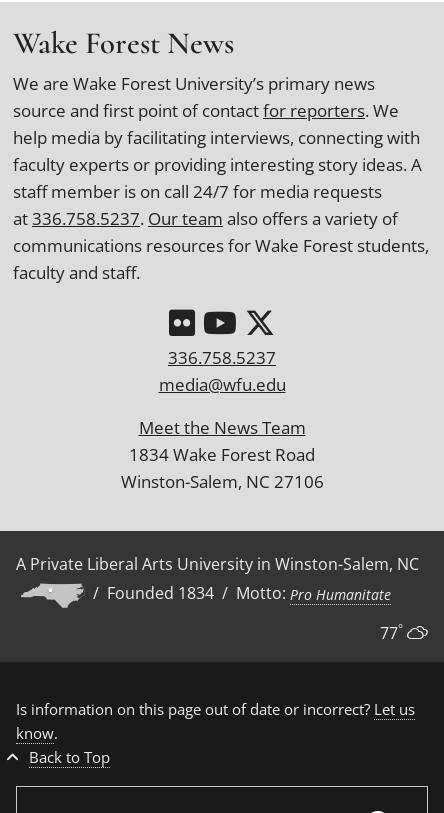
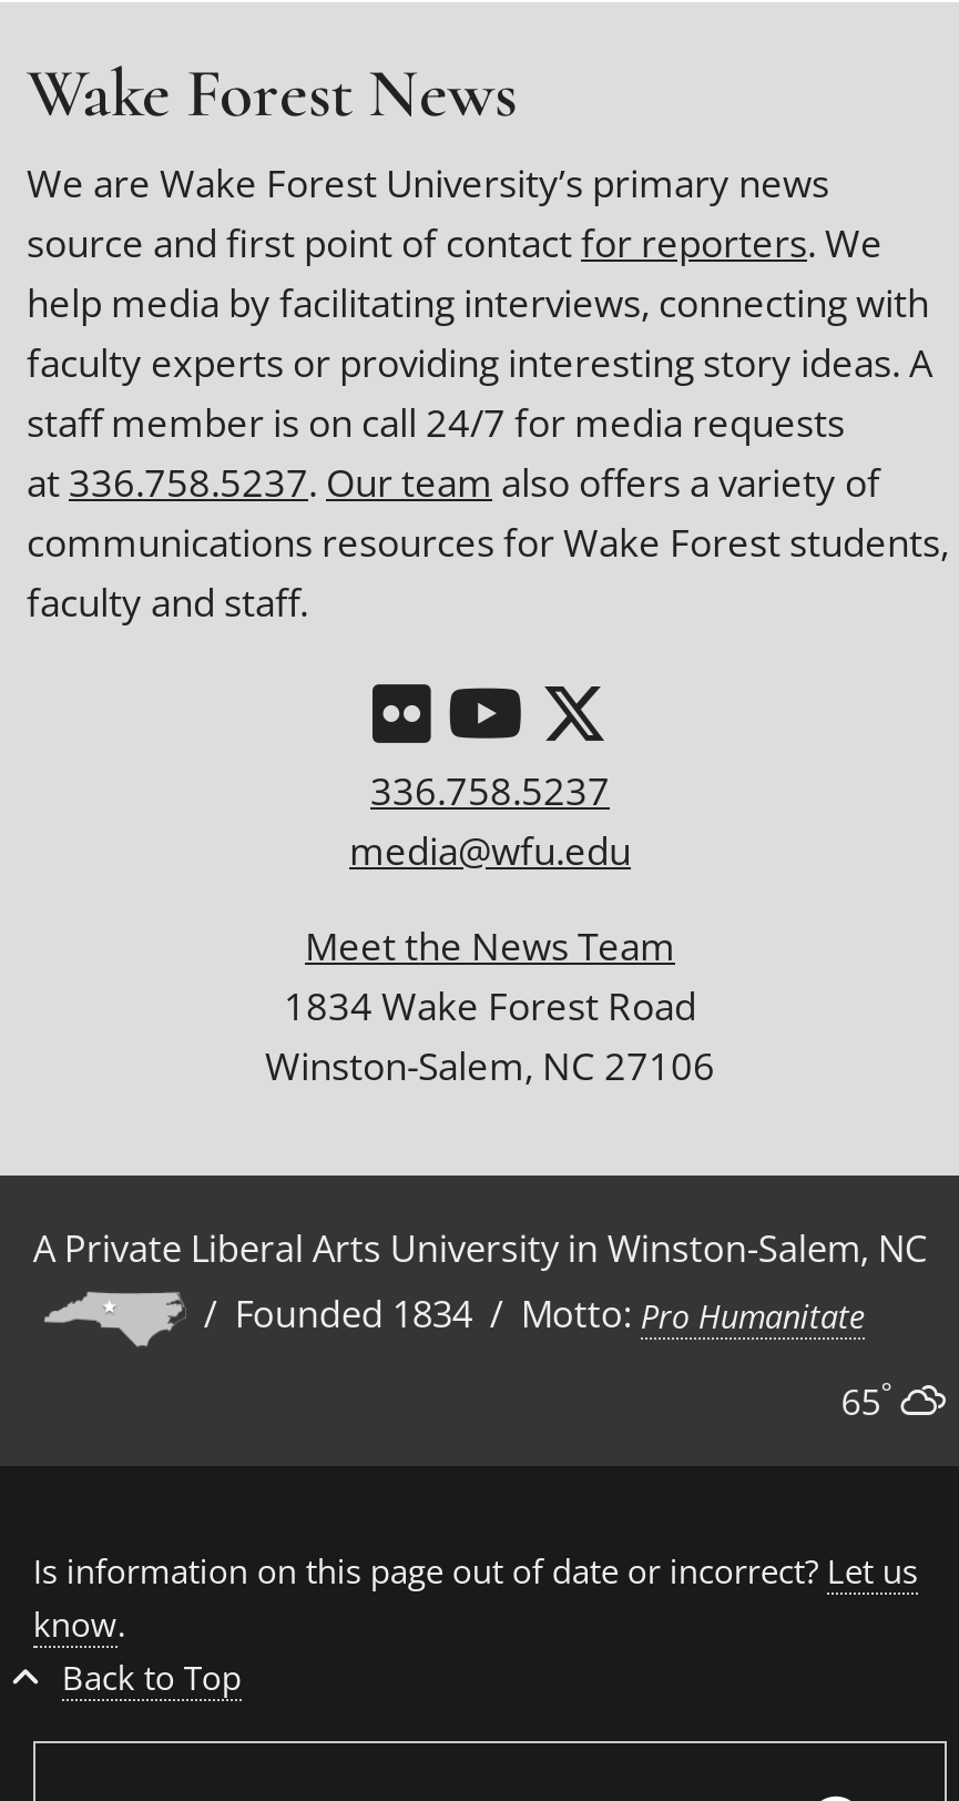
- 77°
+ 65°
